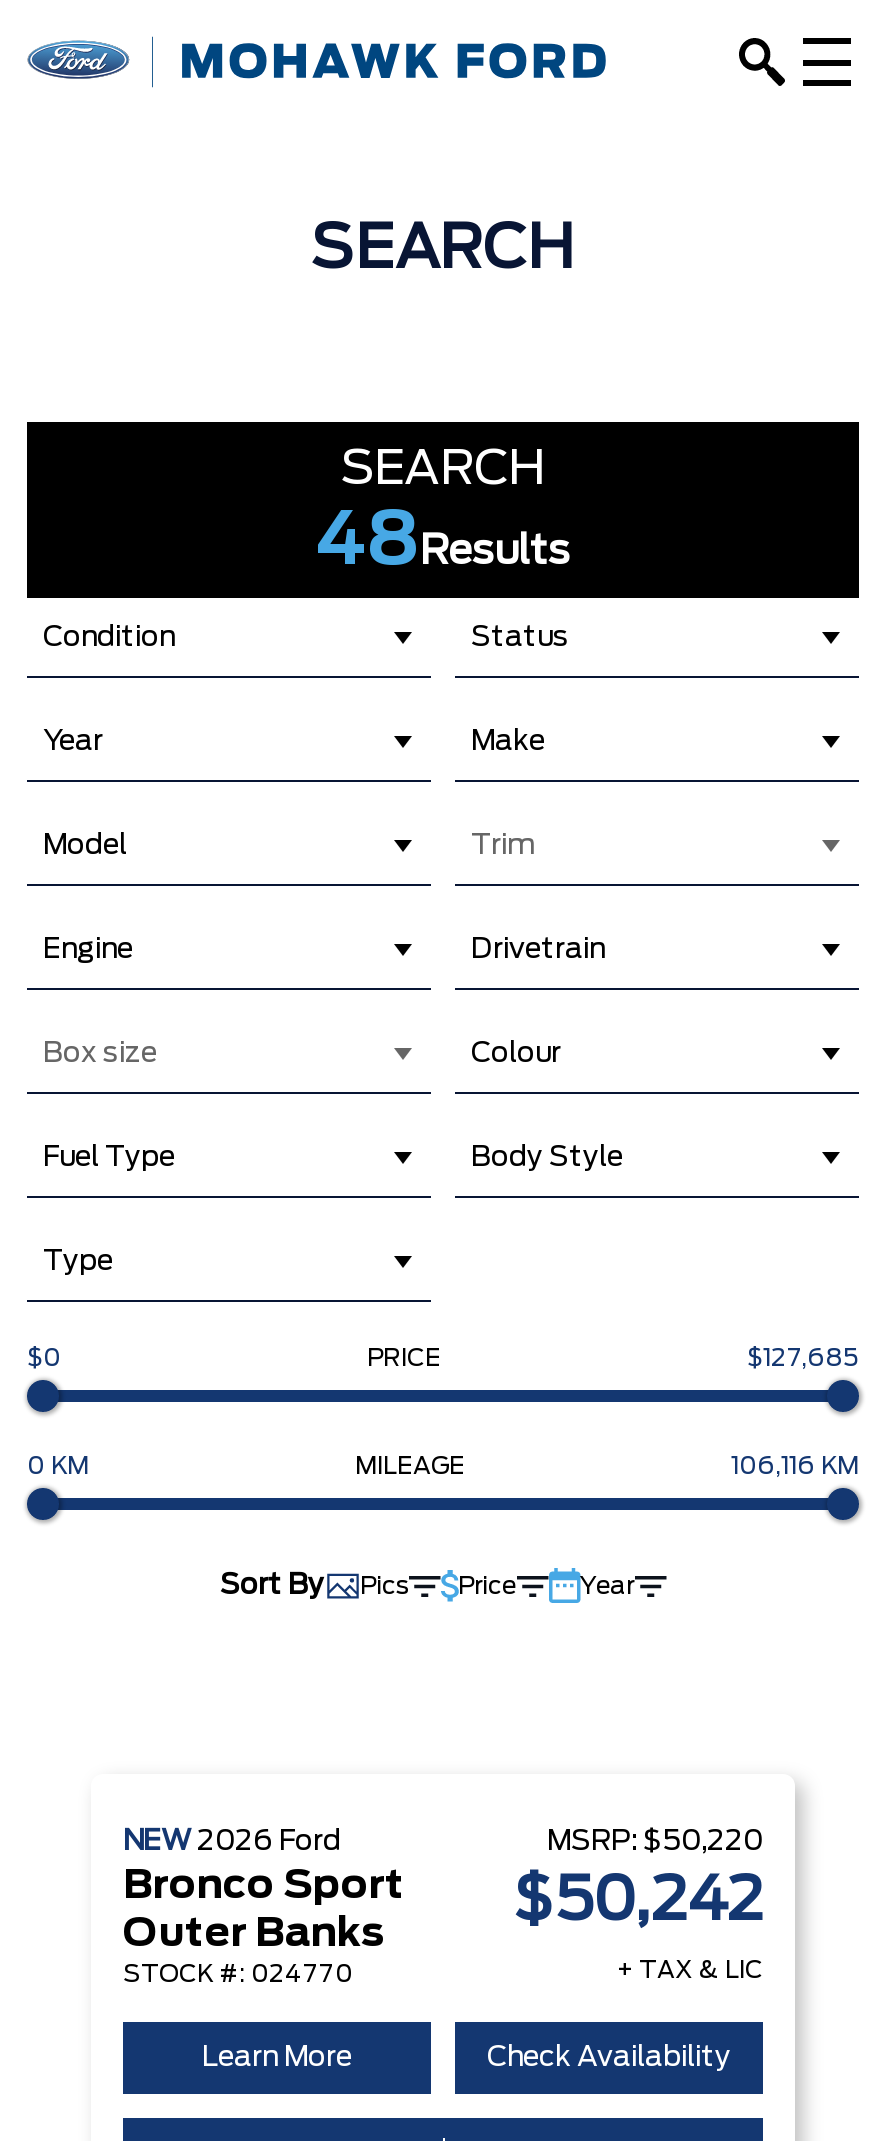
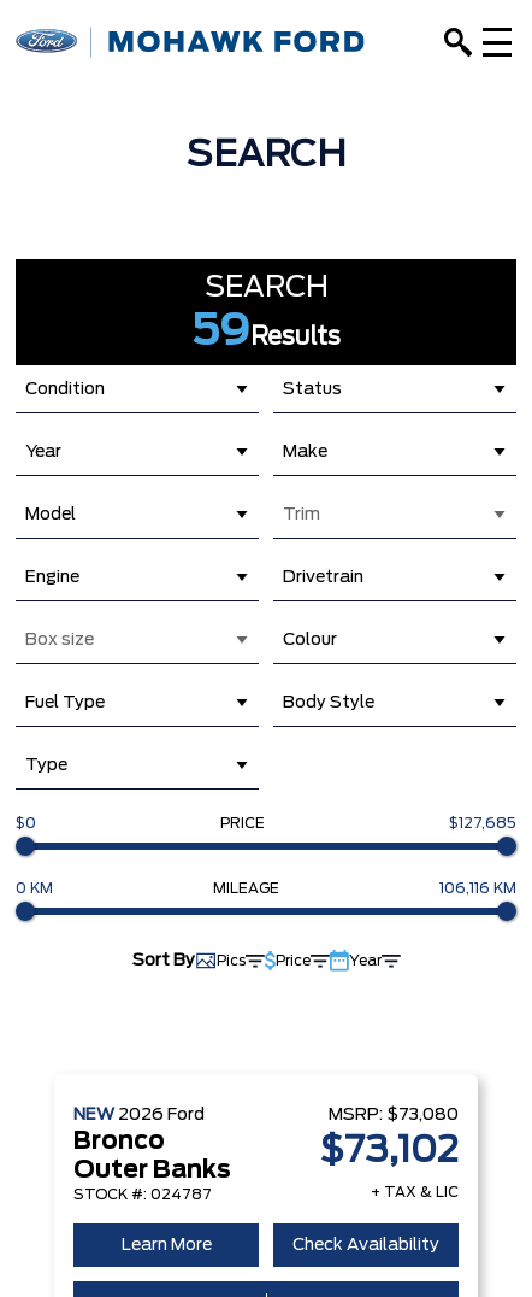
- 48Results
+ 59Results

- MSRP: $50,220
+ MSRP: $73,080

- Bronco Sport
+ Bronco

- $50,242
+ $73,102

- STOCK #: 024770
+ STOCK #: 024787
